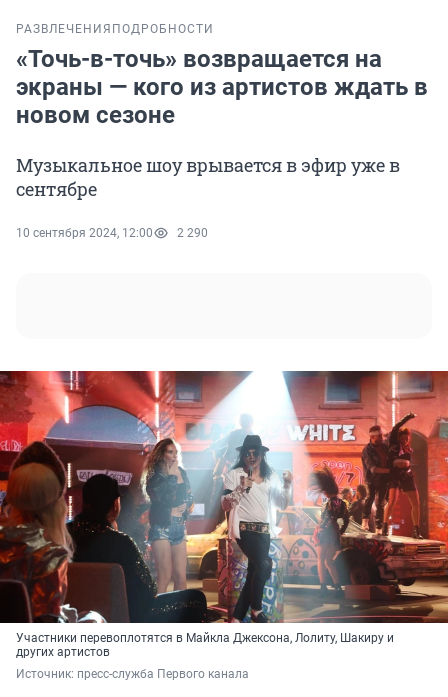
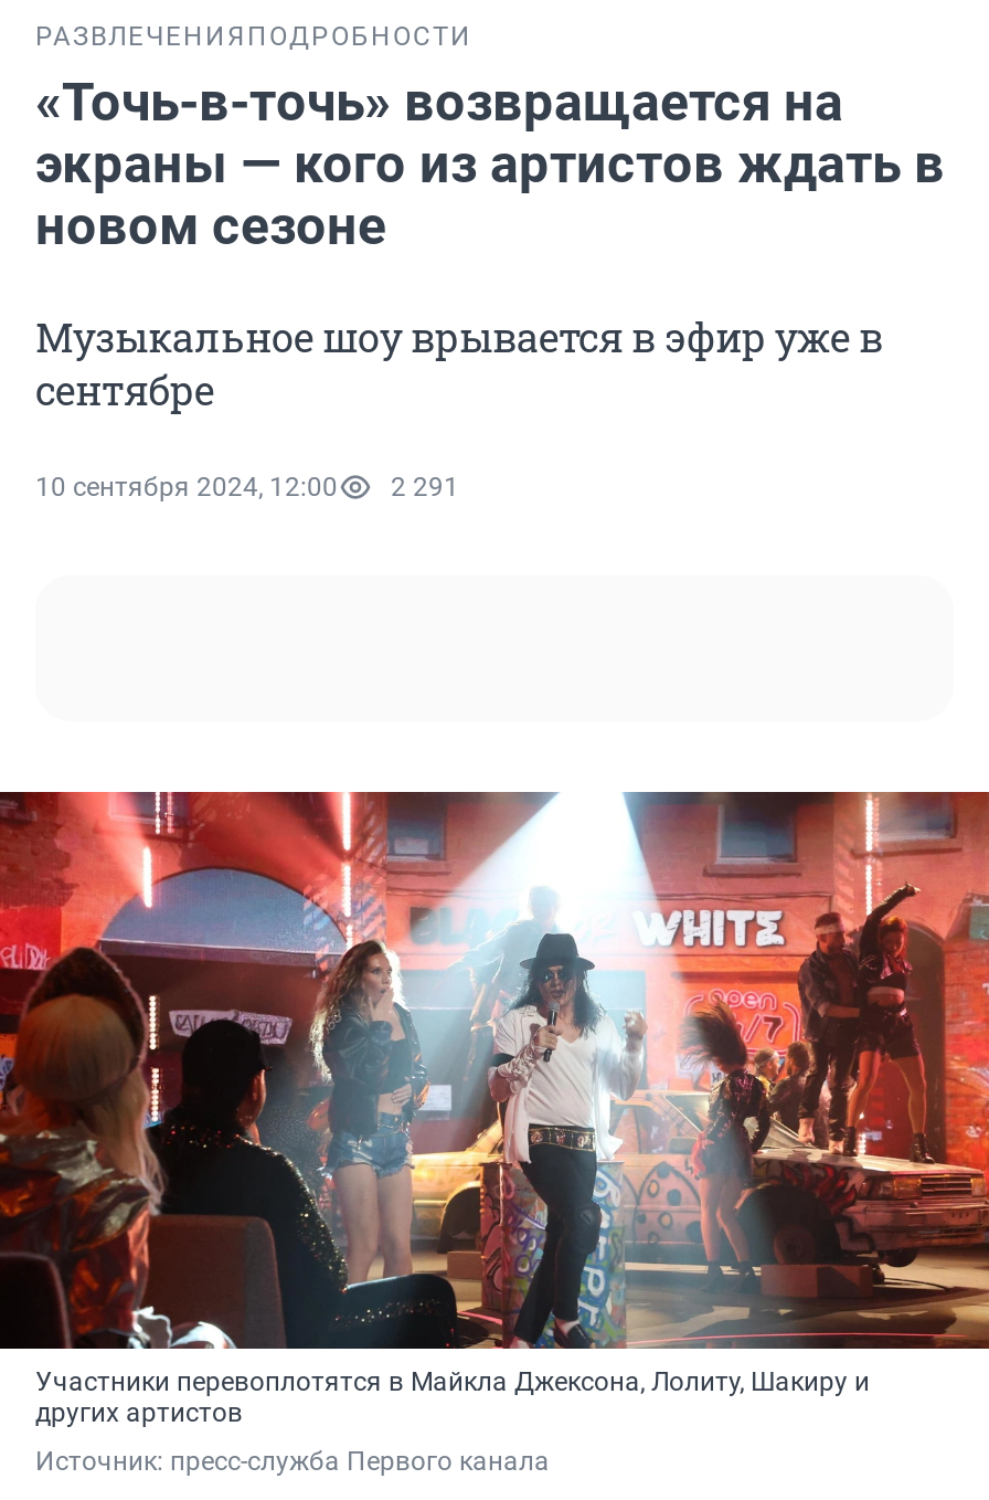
- 10 сентября 2024, 12:00 2 290
+ 10 сентября 2024, 12:00 2 291
